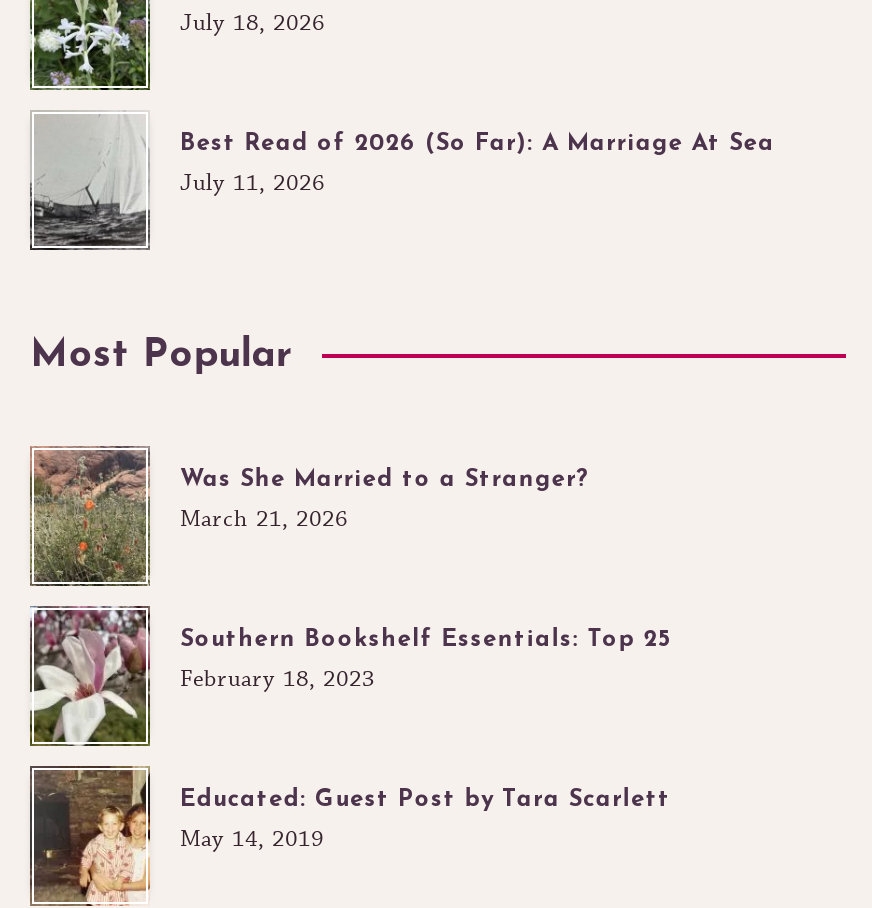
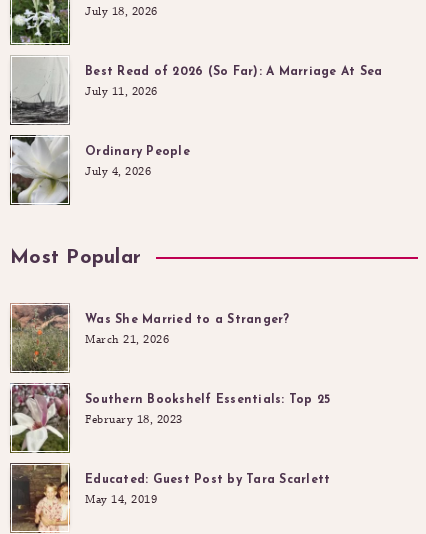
+ [image]
+ Ordinary People
+ July 4, 2026
